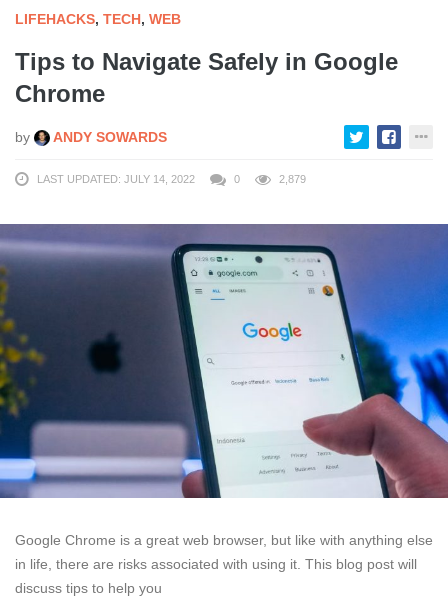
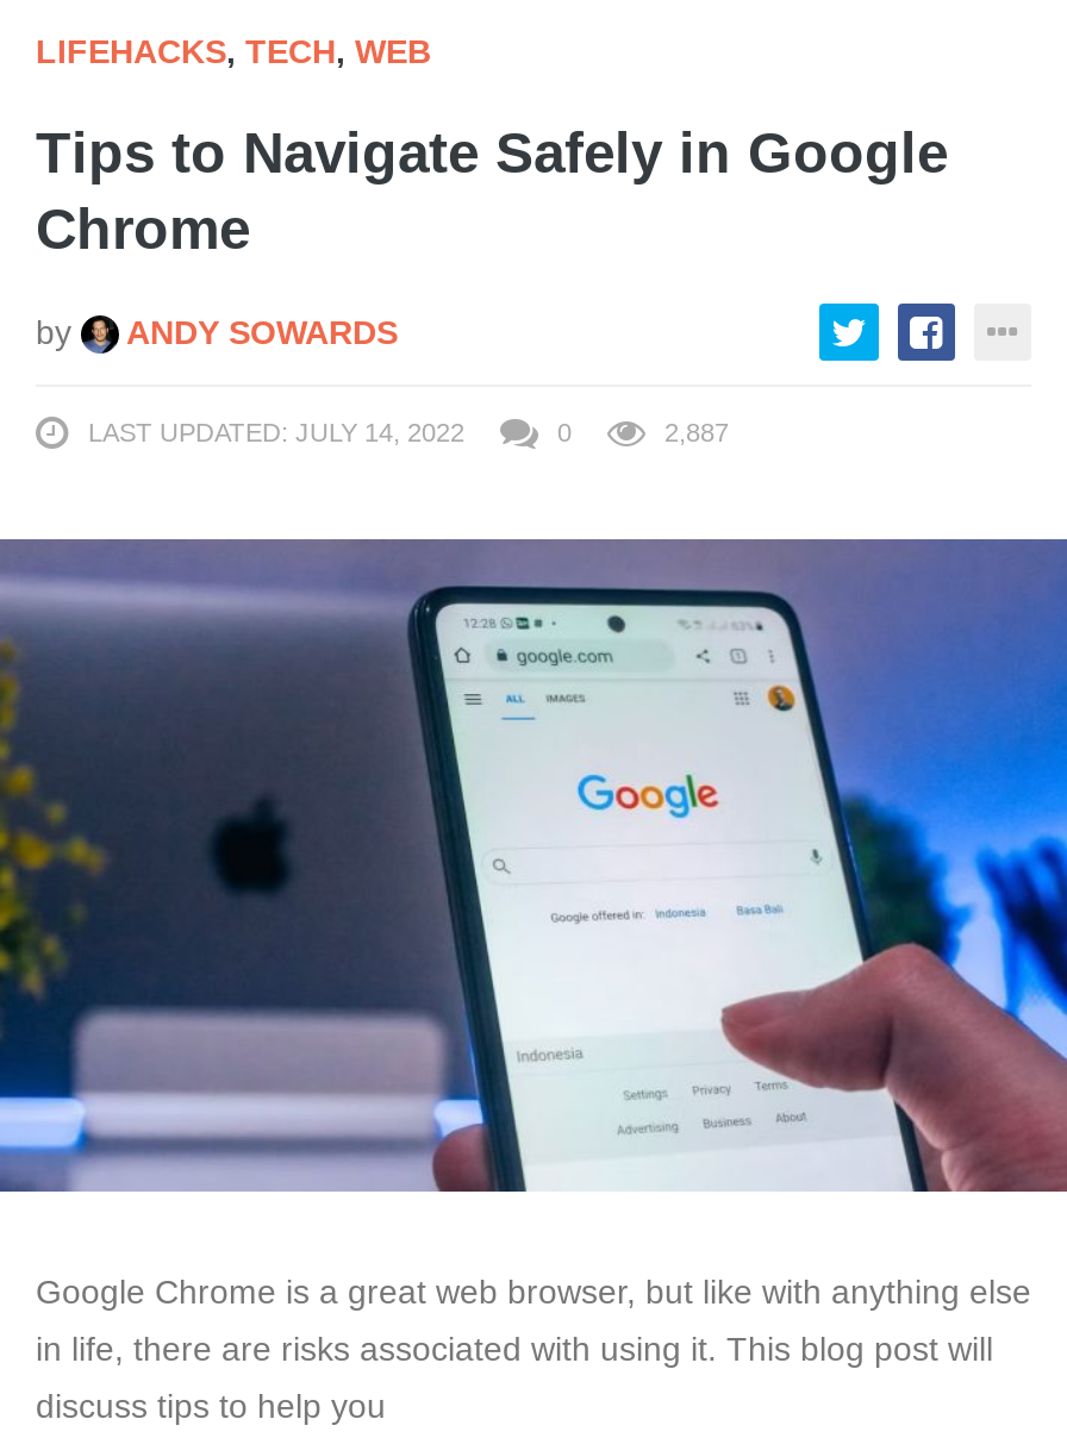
- 2,879
+ 2,887
